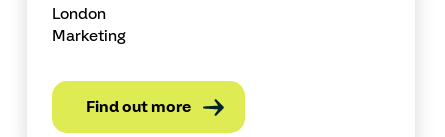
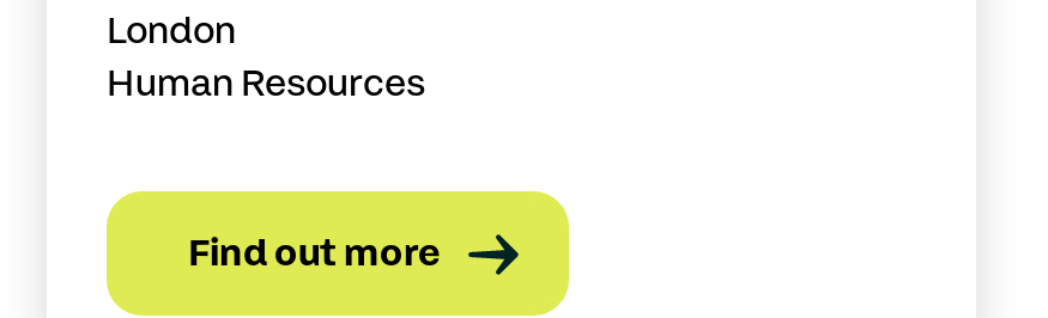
- Marketing
+ Human Resources
